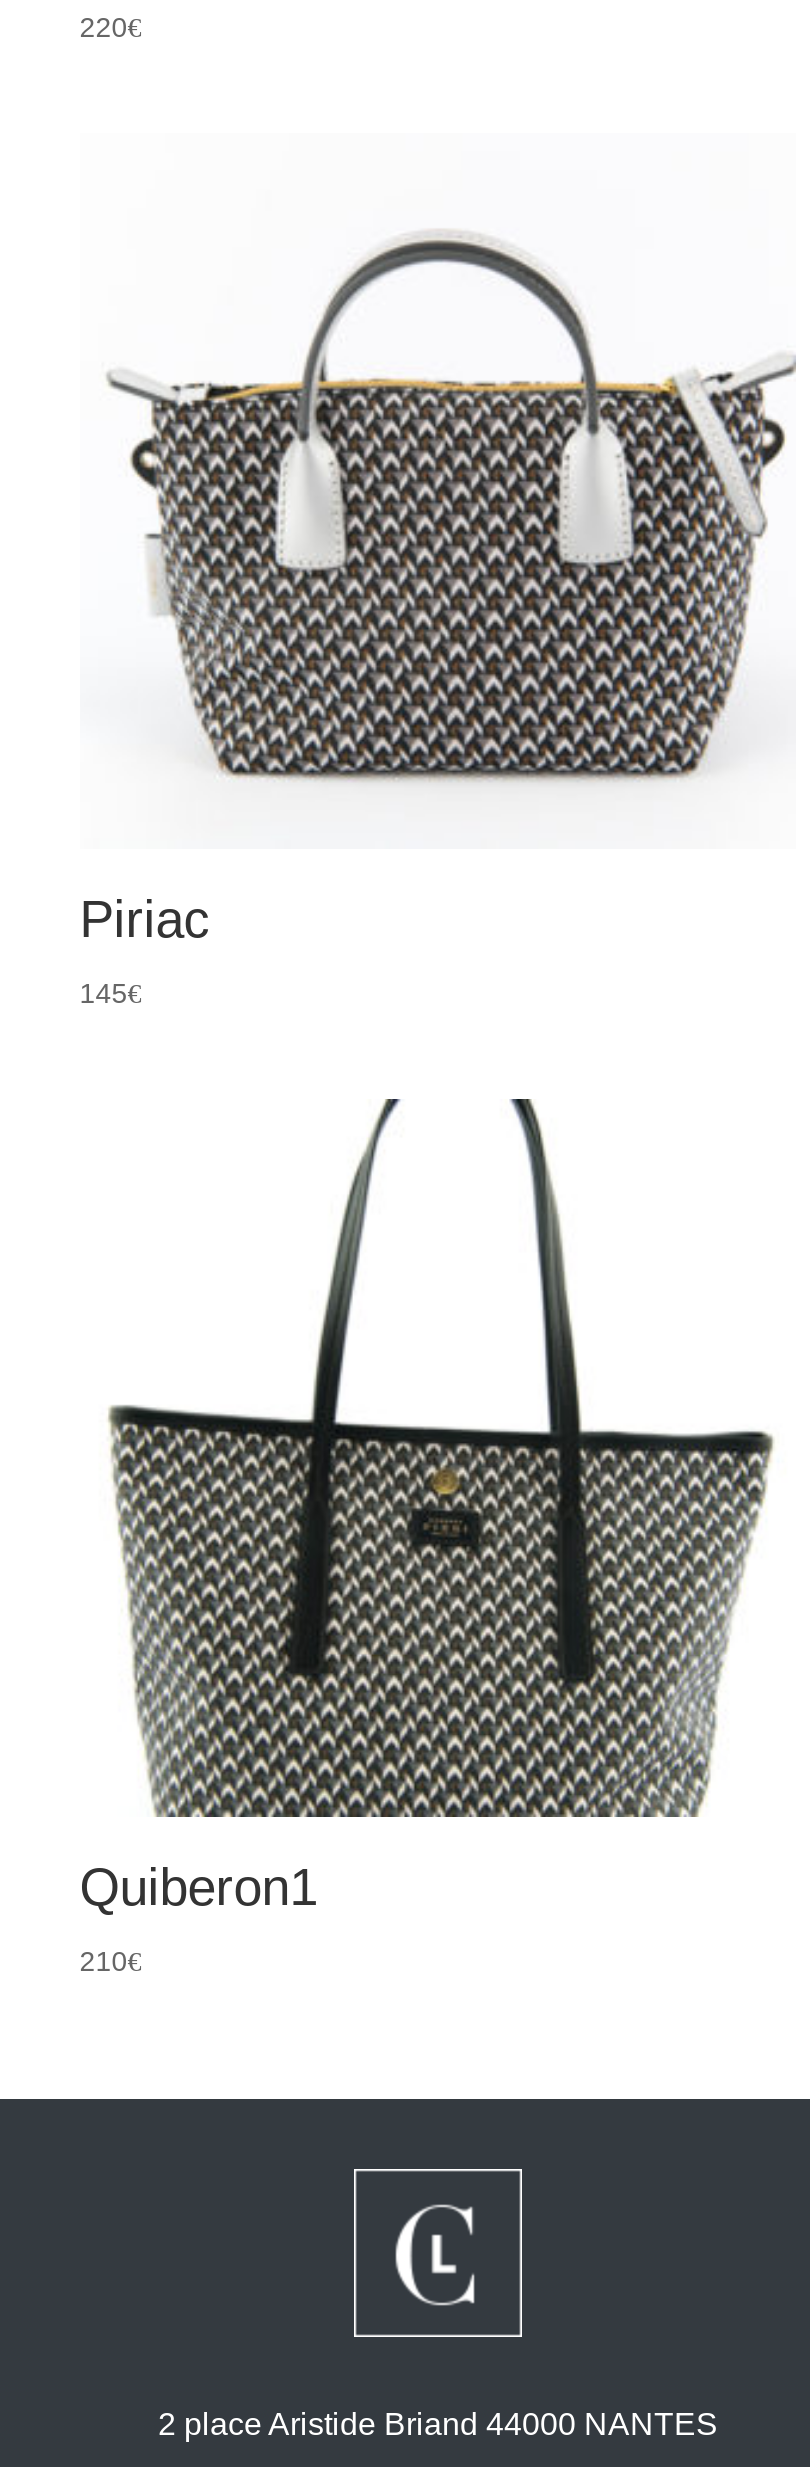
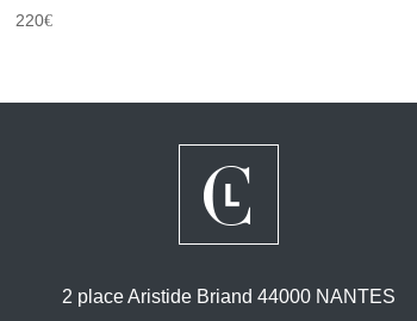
- [image]

- Piriac
- 145€

- [image]
- Quiberon1
- 210€
